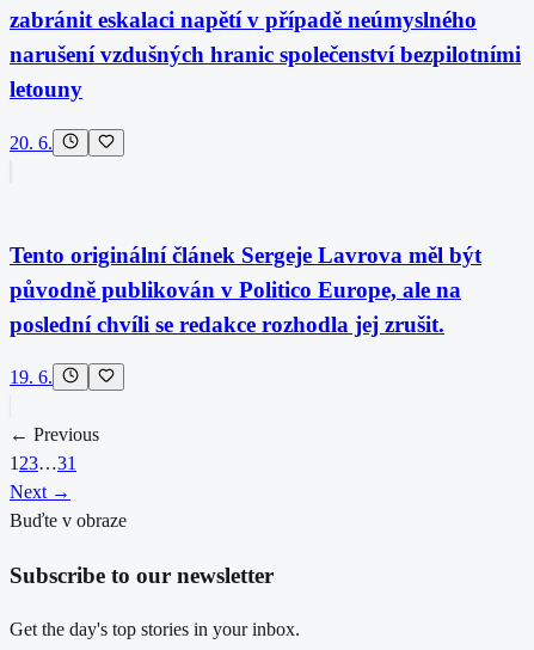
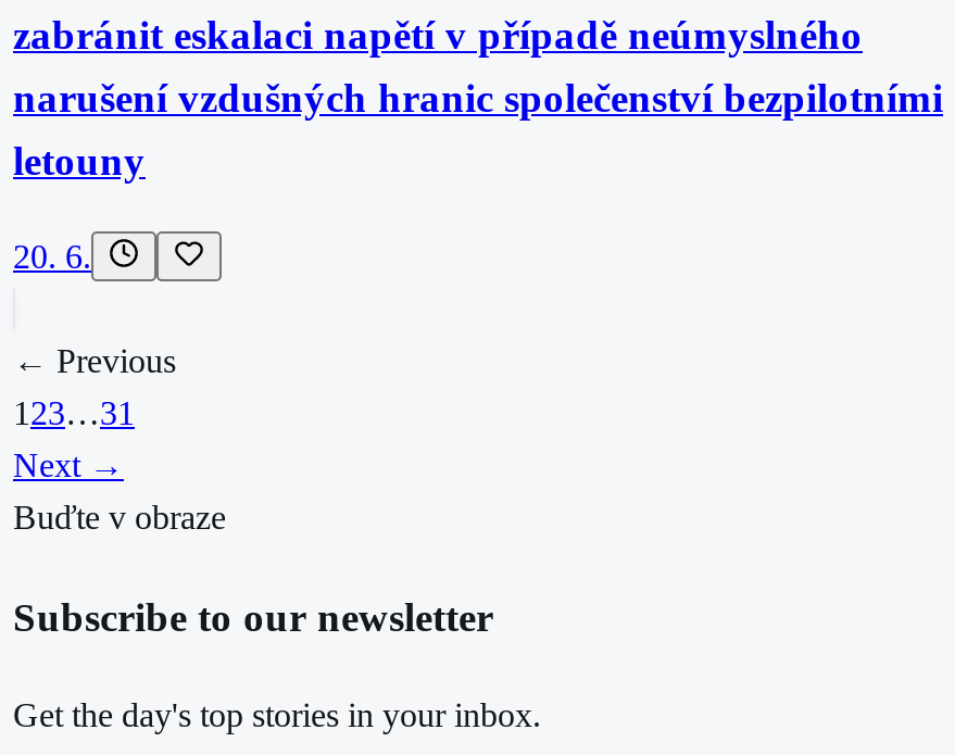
- Tento originální článek Sergeje Lavrova měl být
- původně publikován v Politico Europe, ale na
- poslední chvíli se redakce rozhodla jej zrušit.
- 19. 6.
